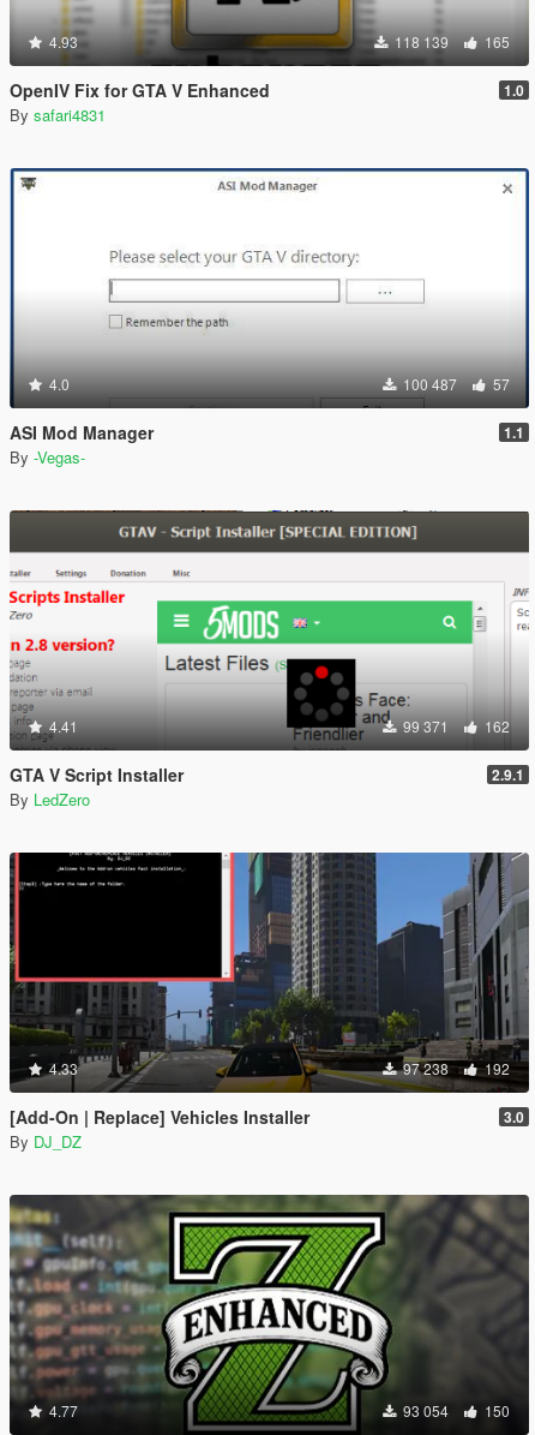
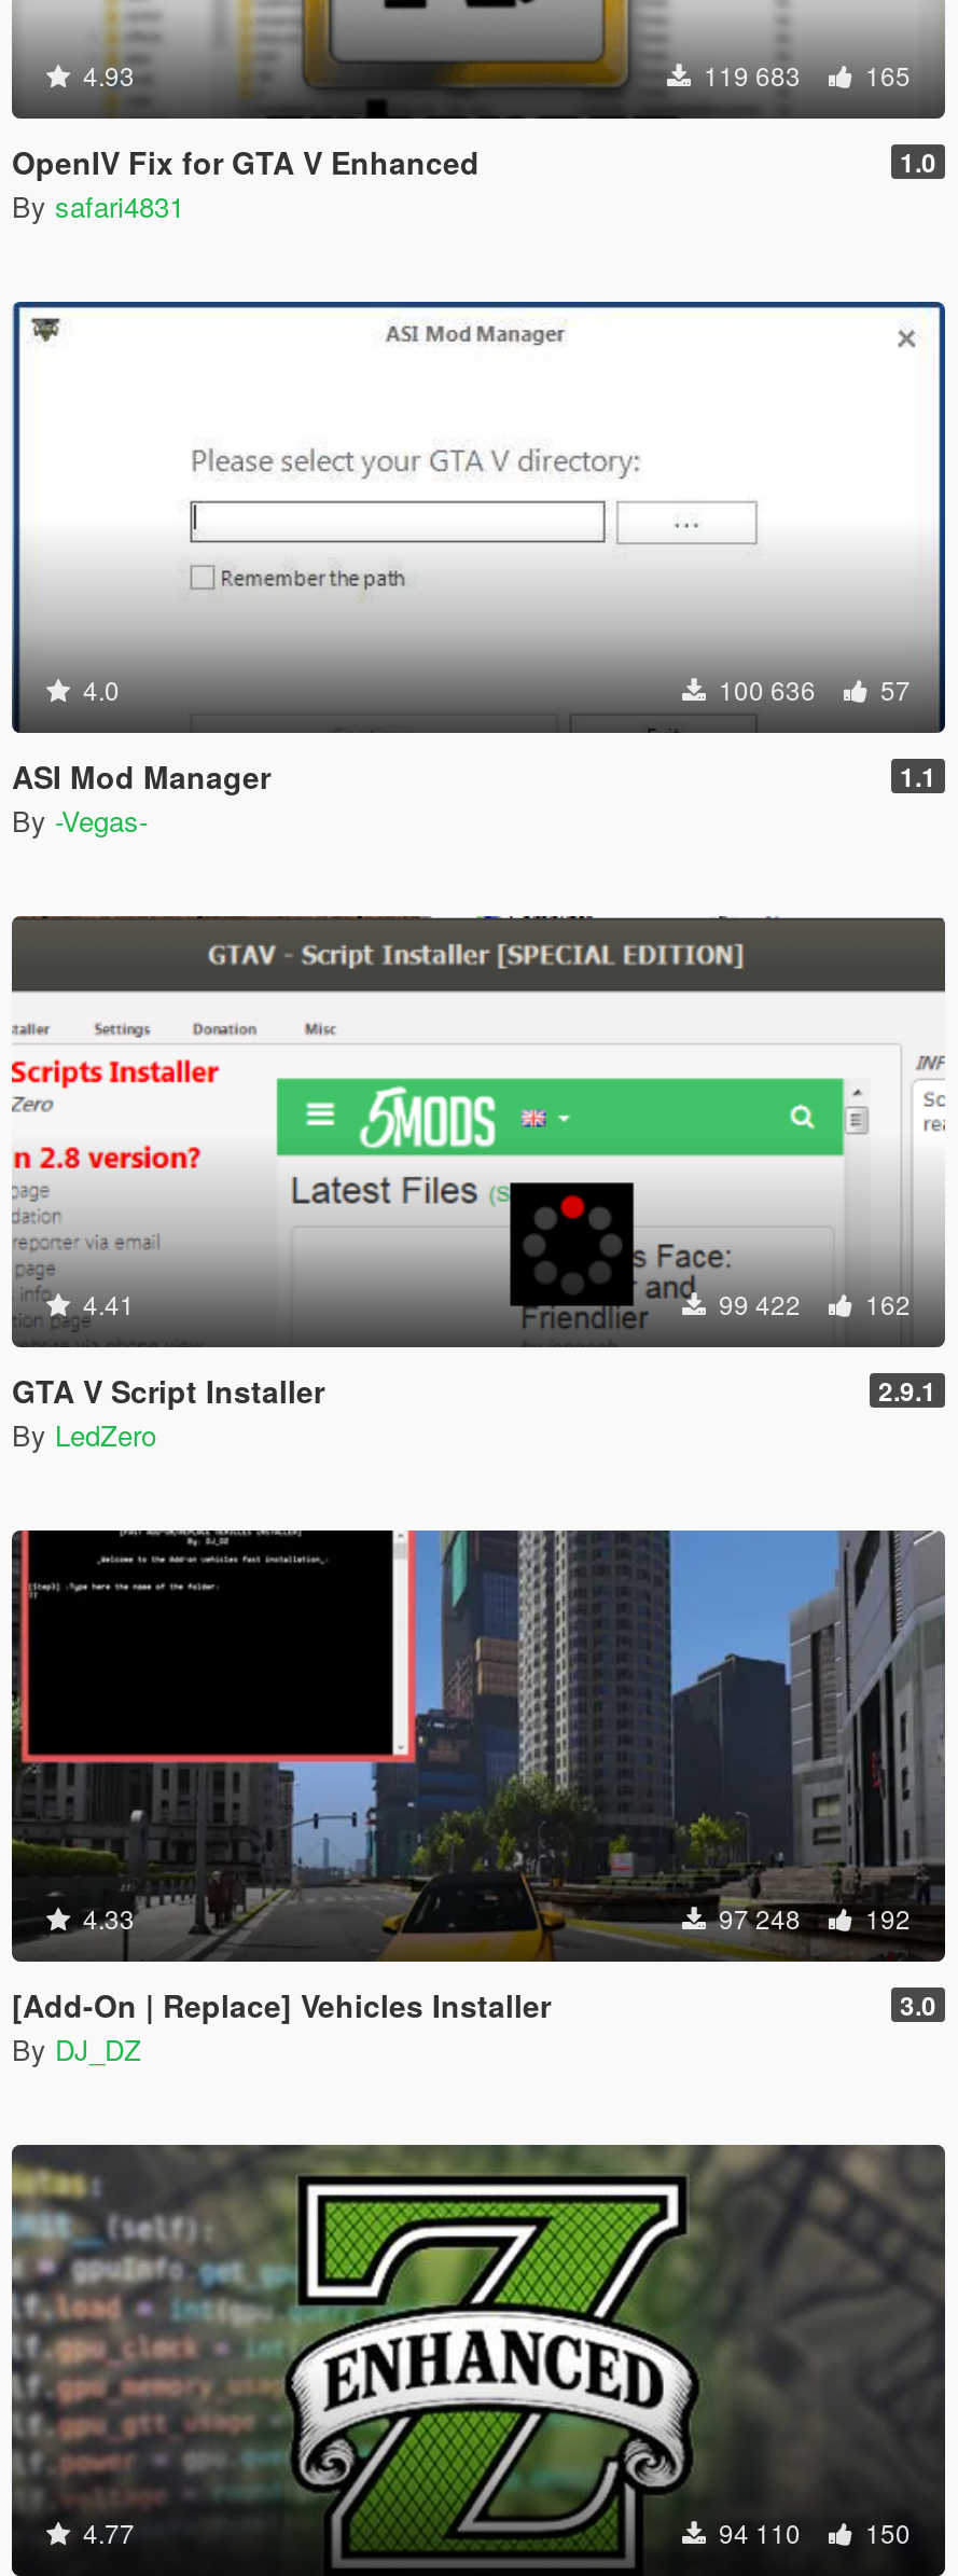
- 118 139 165
+ 119 683 165

- 100 487 57
+ 100 636 57

- 99 371 162
+ 99 422 162

- 97 238 192
+ 97 248 192

- 93 054 150
+ 94 110 150
